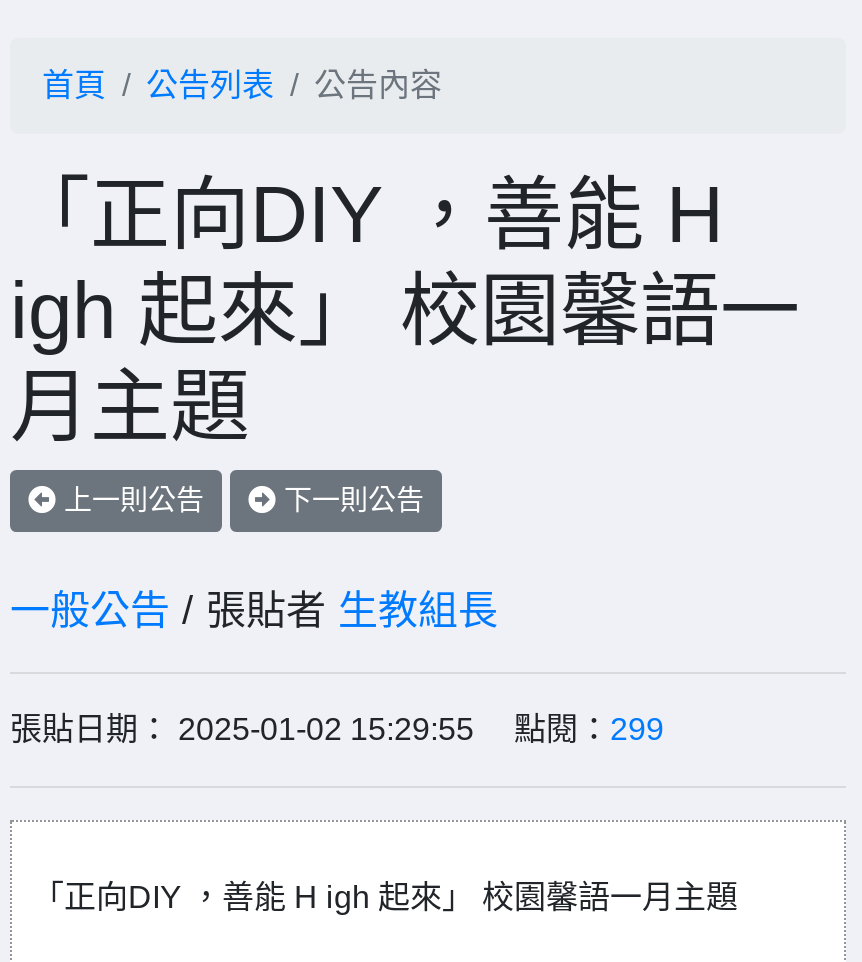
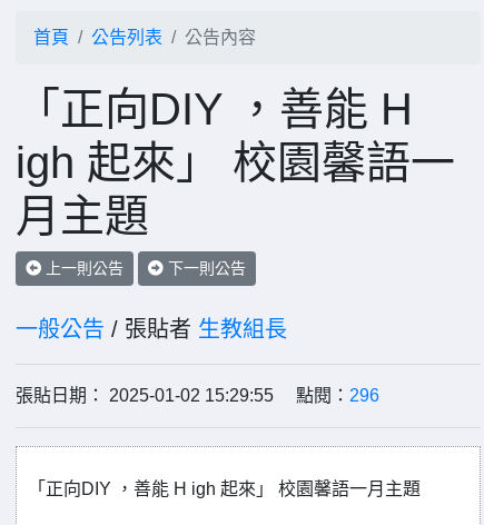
- 張貼日期： 2025-01-02 15:29:55 點閱：299
+ 張貼日期： 2025-01-02 15:29:55 點閱：296
